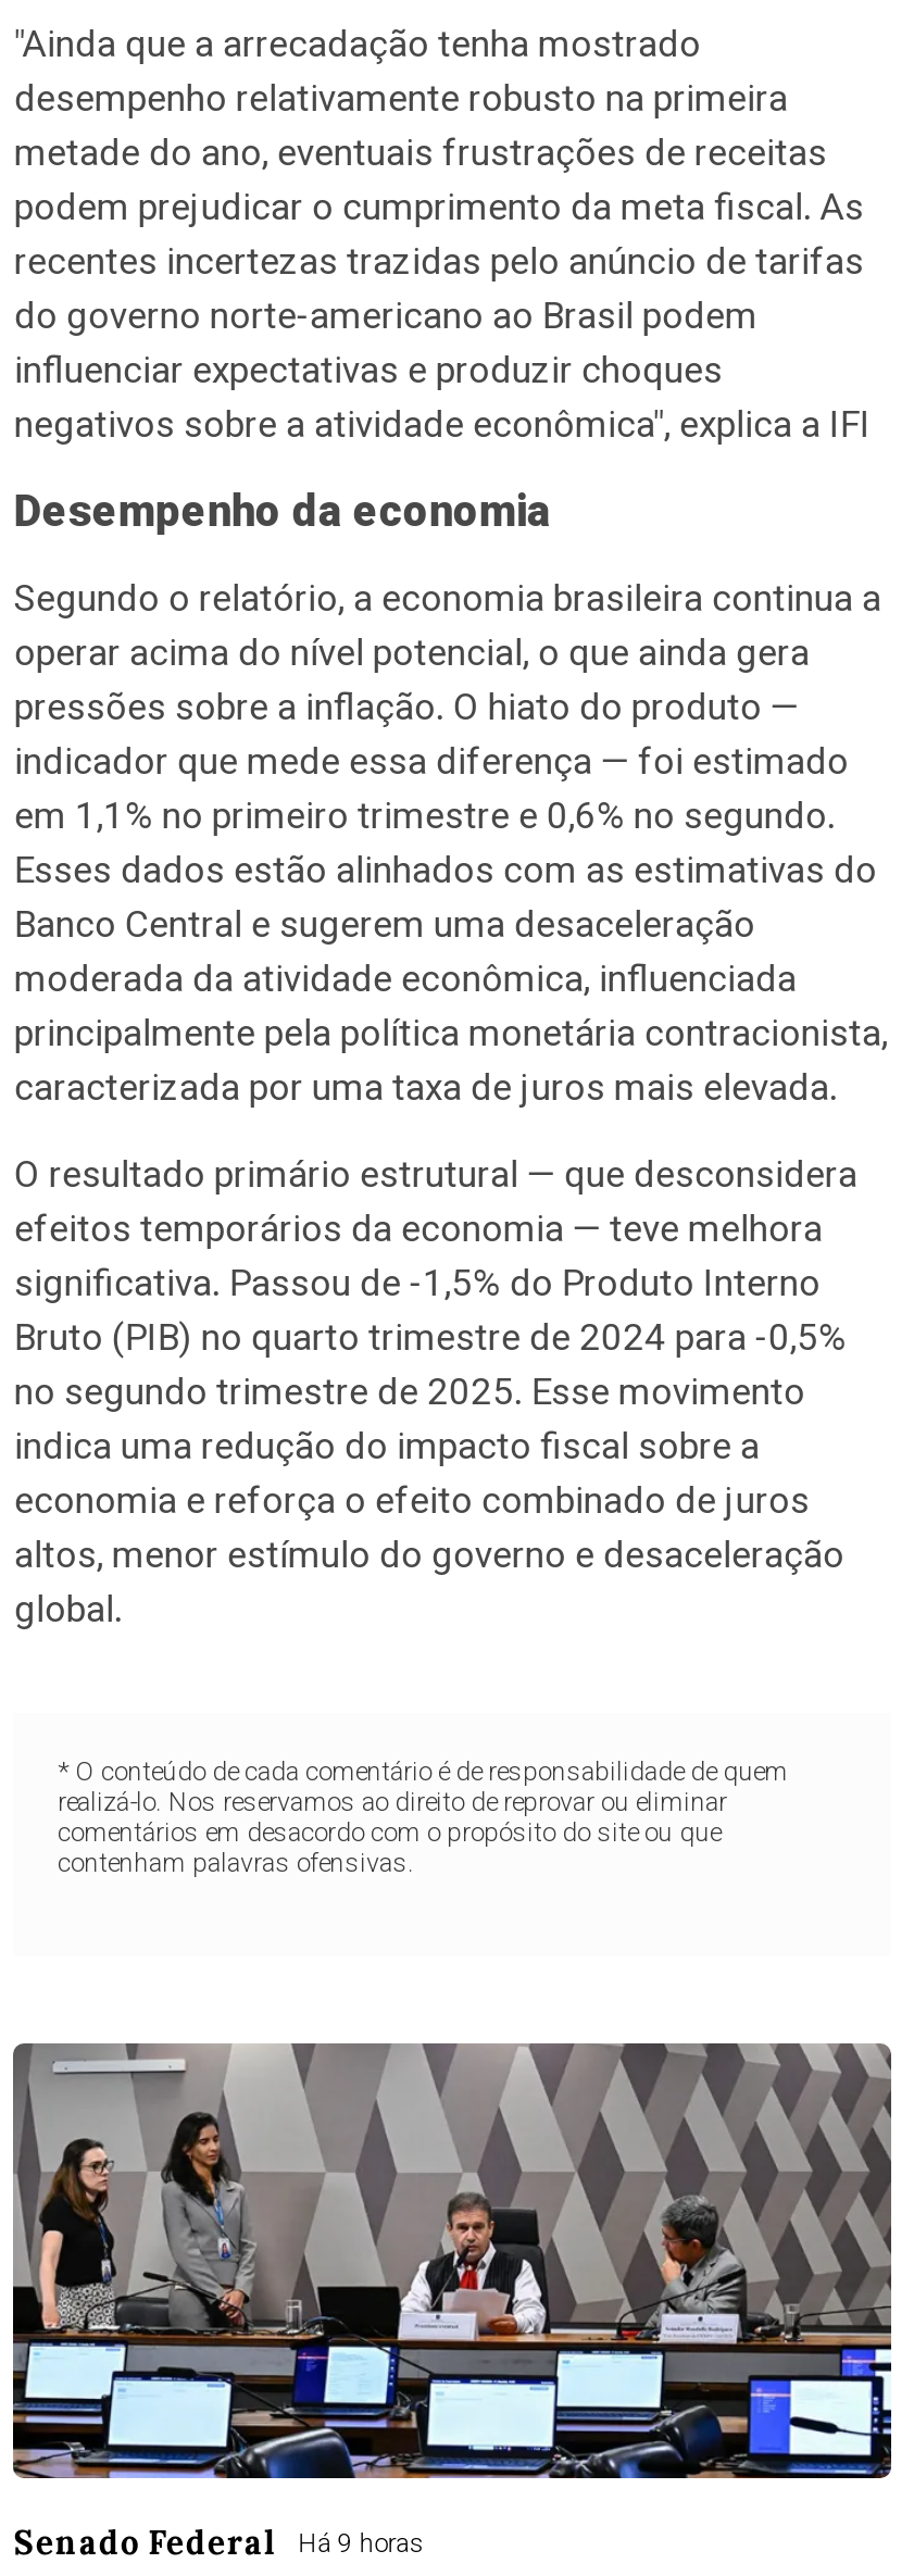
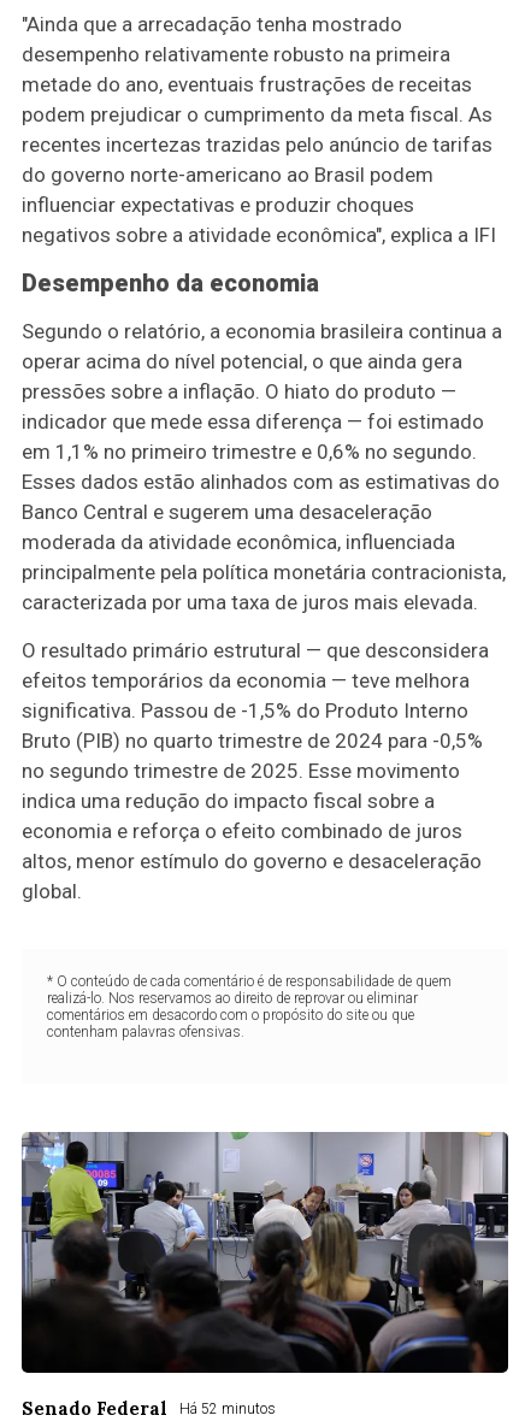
- [image]
- Senado Federal Há 9 horas
+ [image]
+ Senado Federal Há 52 minutos
